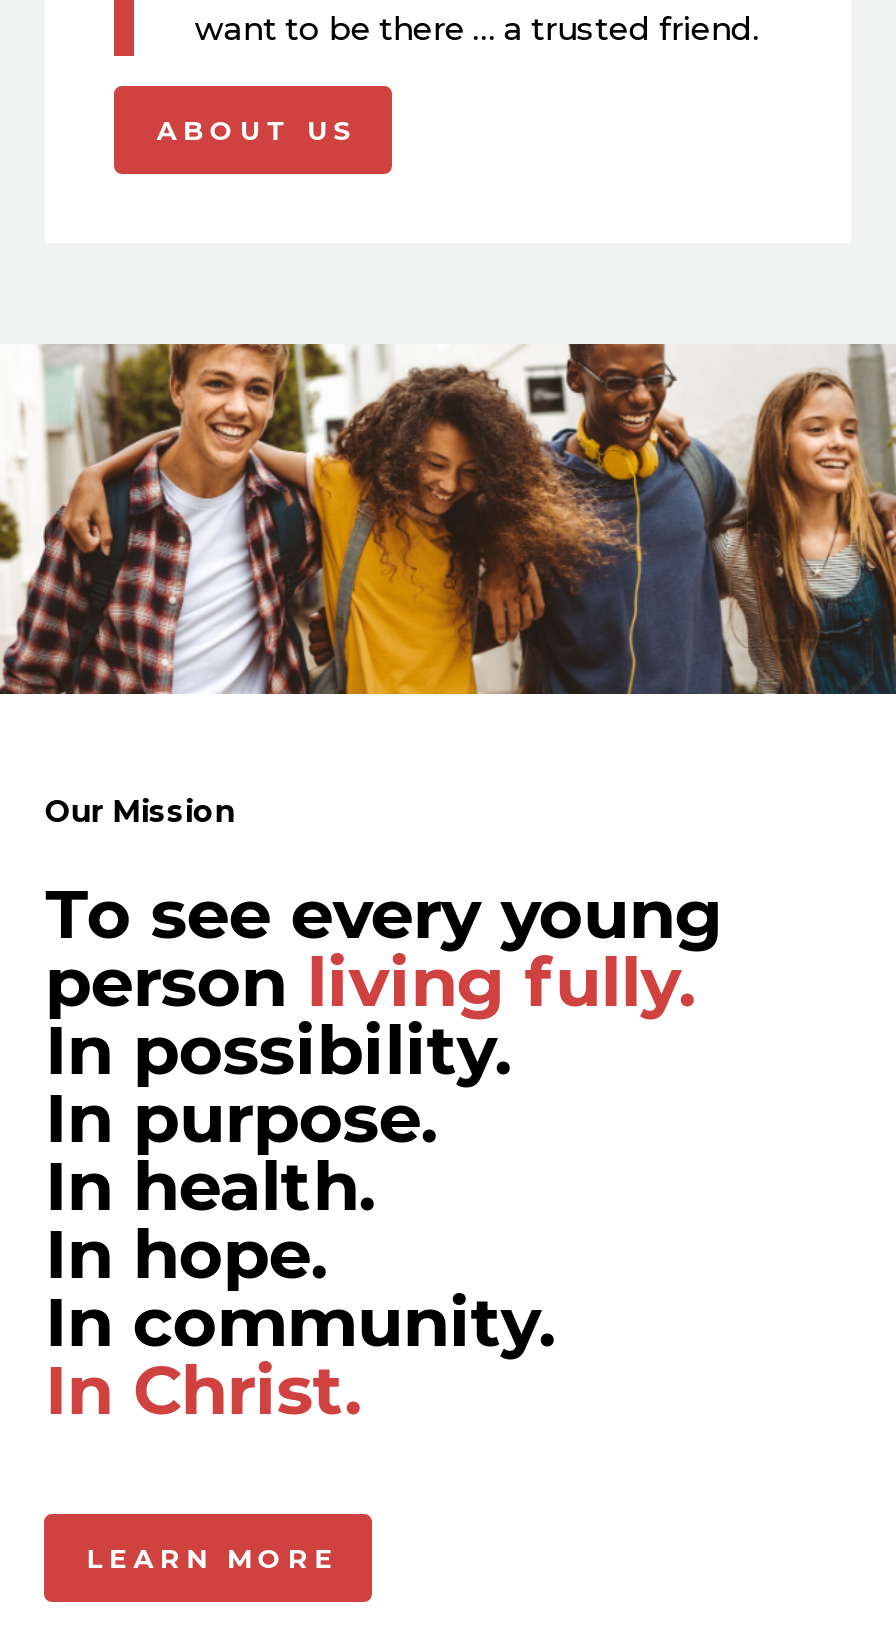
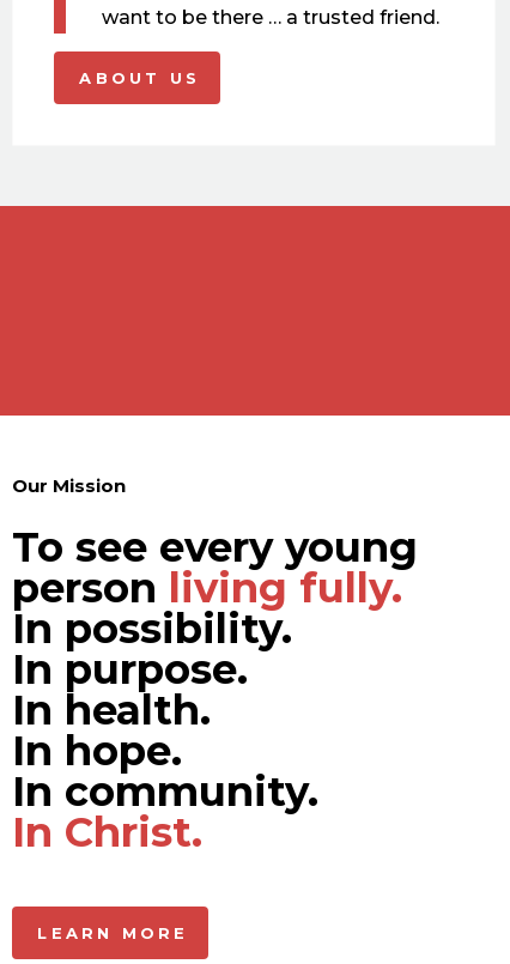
- [image]
